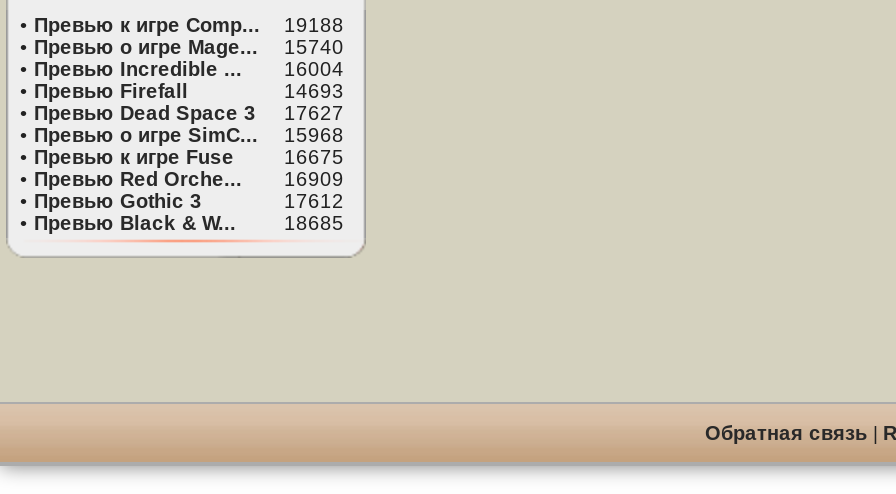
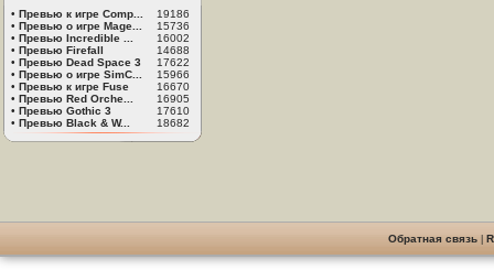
- • Превью к игре Comp... 19188
+ • Превью к игре Comp... 19186

- • Превью о игре Mage... 15740
+ • Превью о игре Mage... 15736

- • Превью Incredible ... 16004
+ • Превью Incredible ... 16002

- 14693
+ 14688

- • Превью Dead Space 3 17627
+ • Превью Dead Space 3 17622

- 15968
+ 15966

- 16675
+ 16670

- • Превью Red Orche... 16909
+ • Превью Red Orche... 16905

- 17612
+ 17610

- 18685
+ 18682
